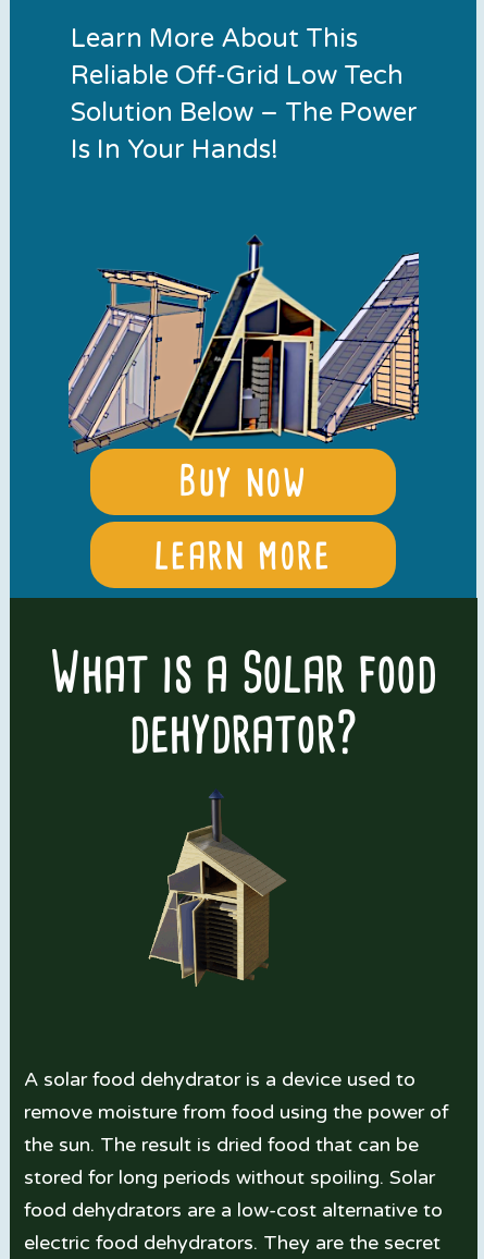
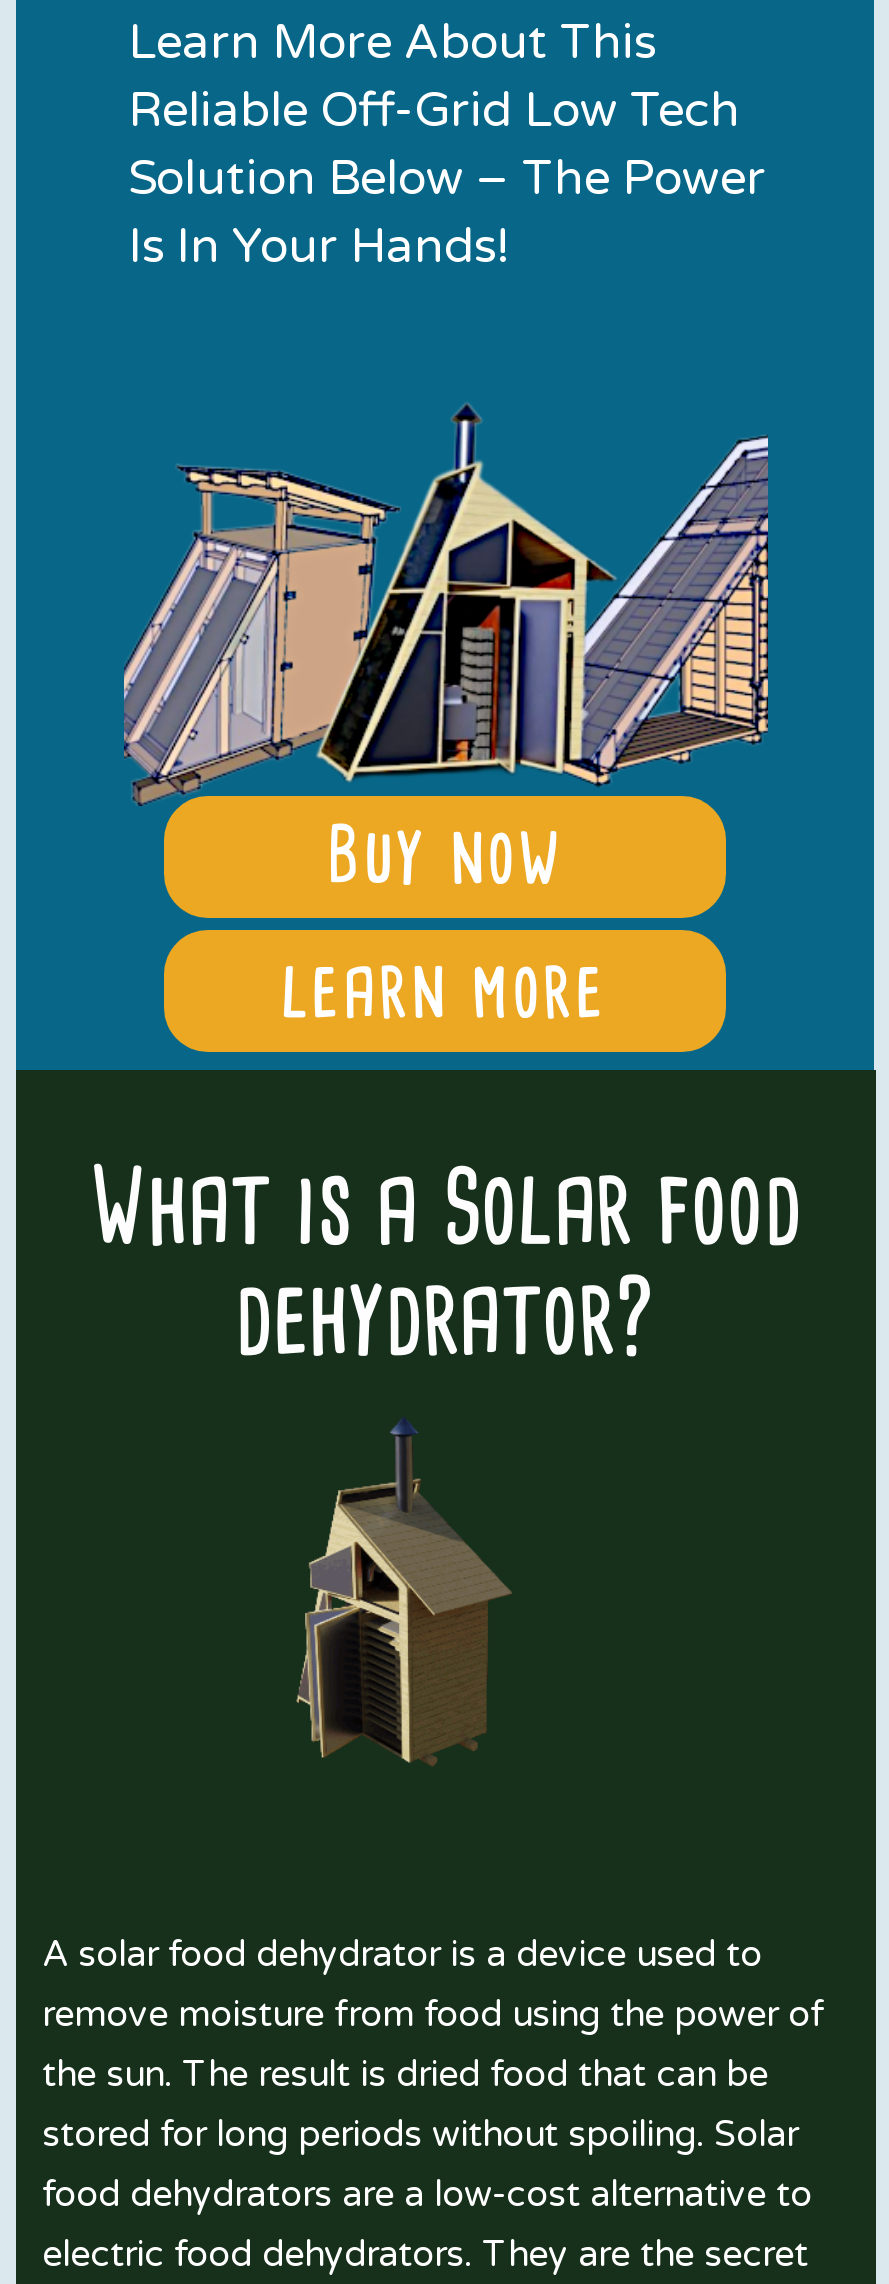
- [image]
+ [image]
